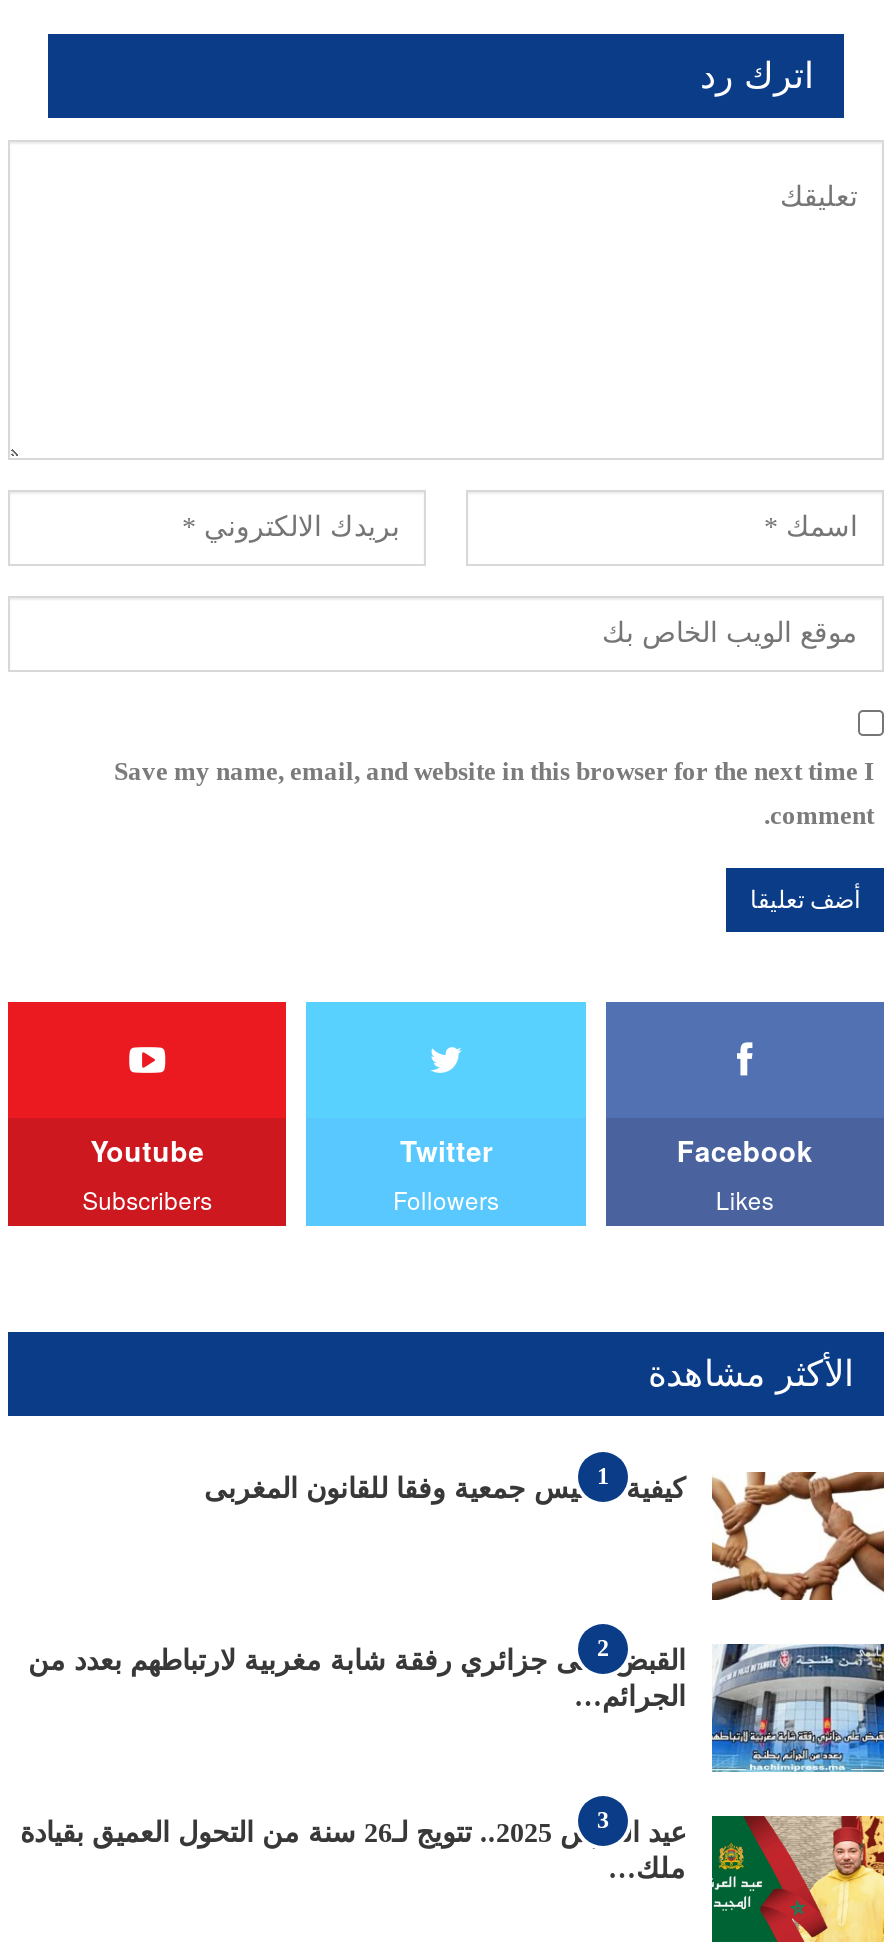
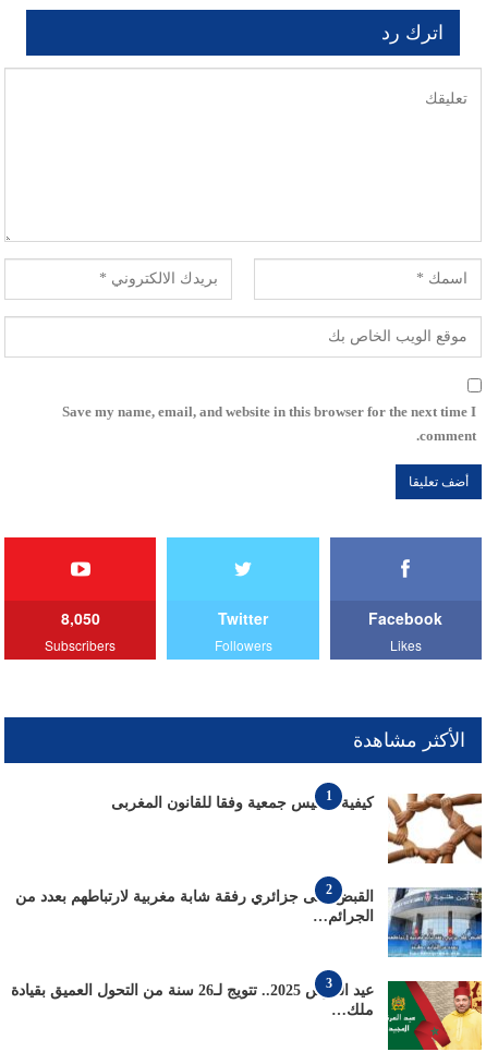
- Youtube
+ 8,050
